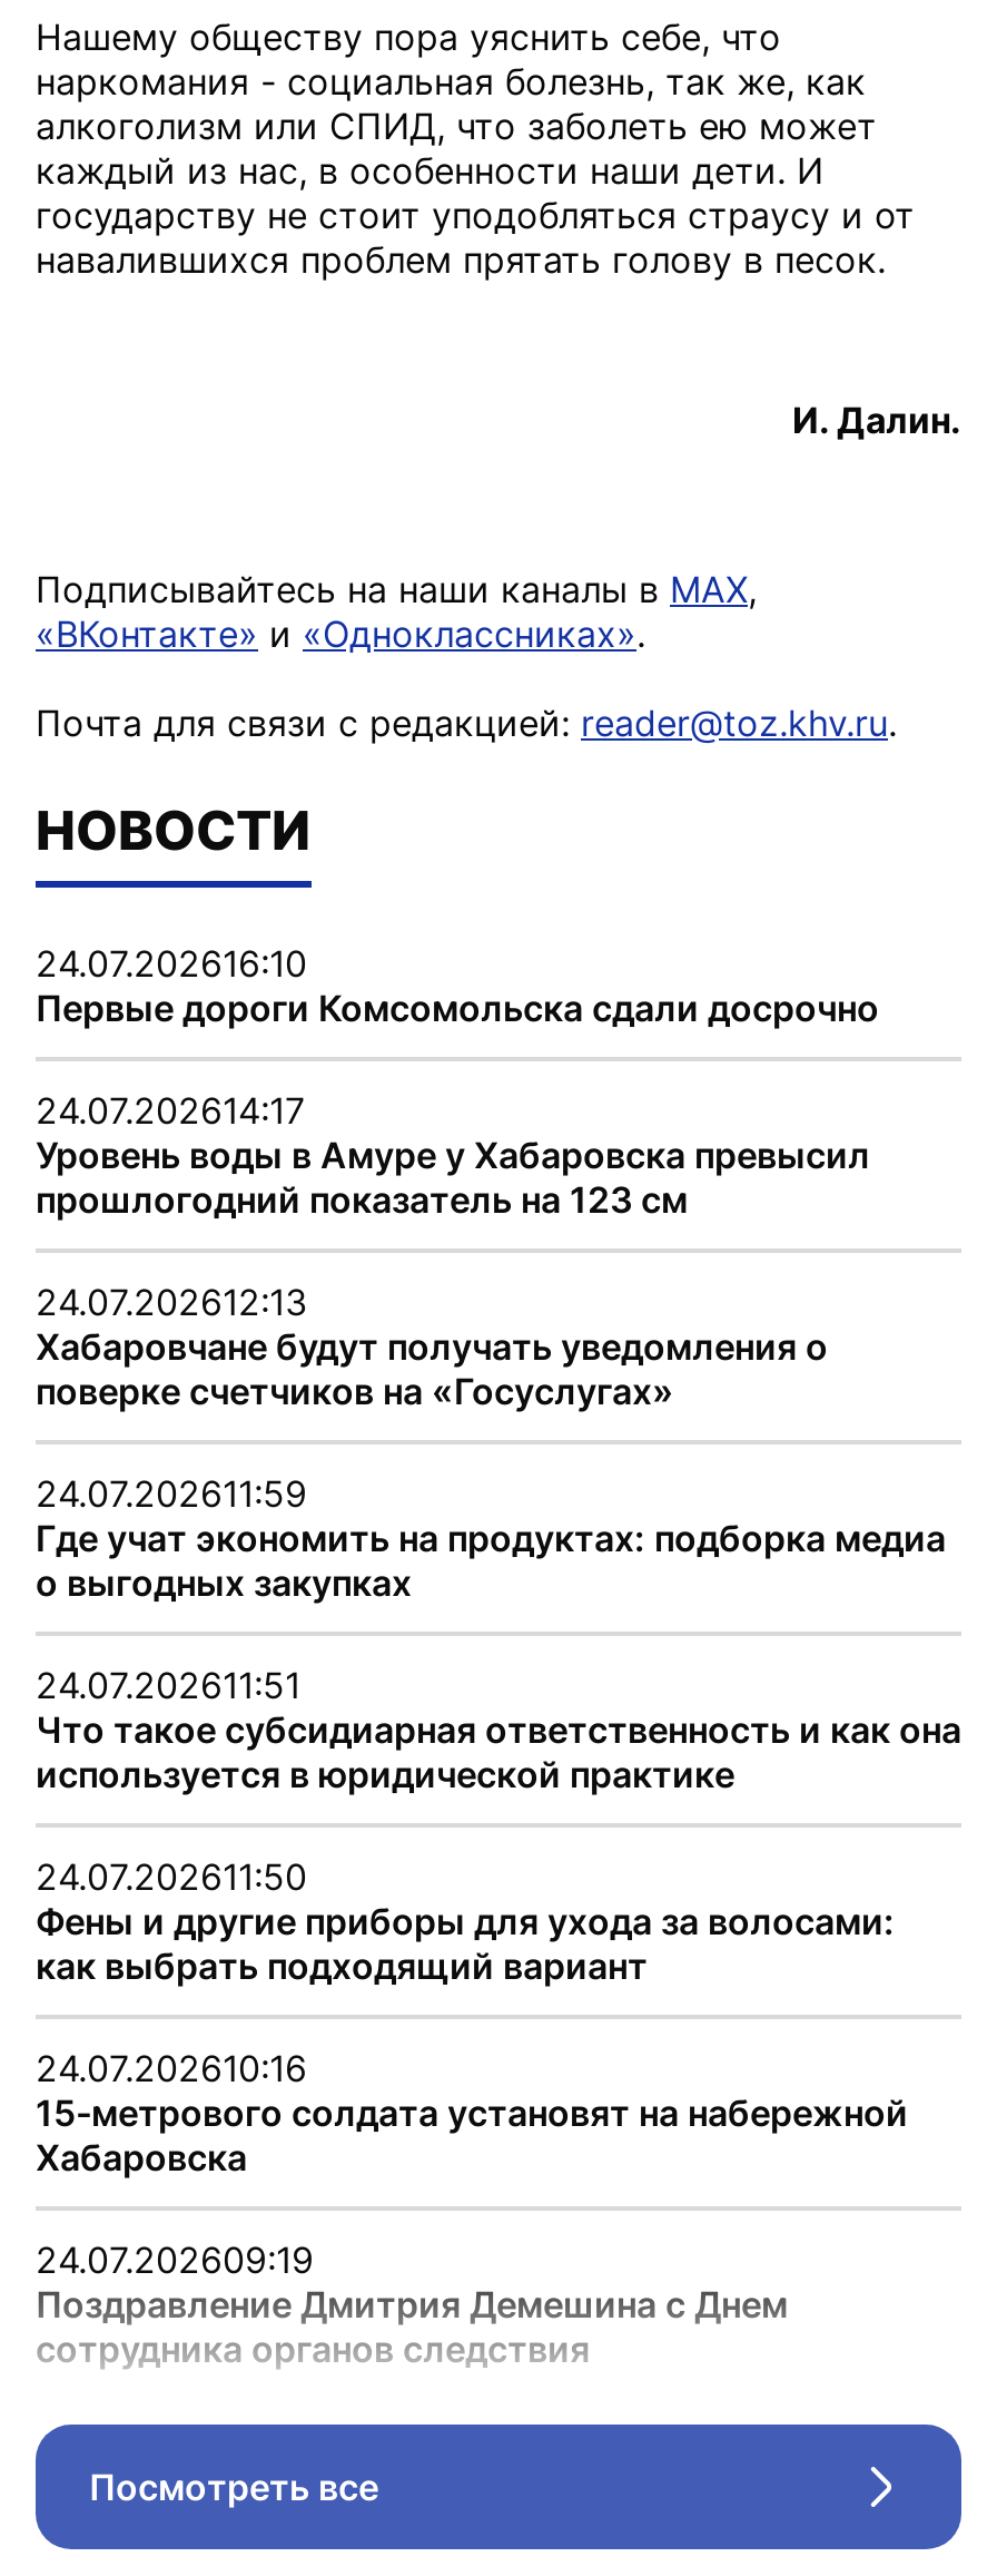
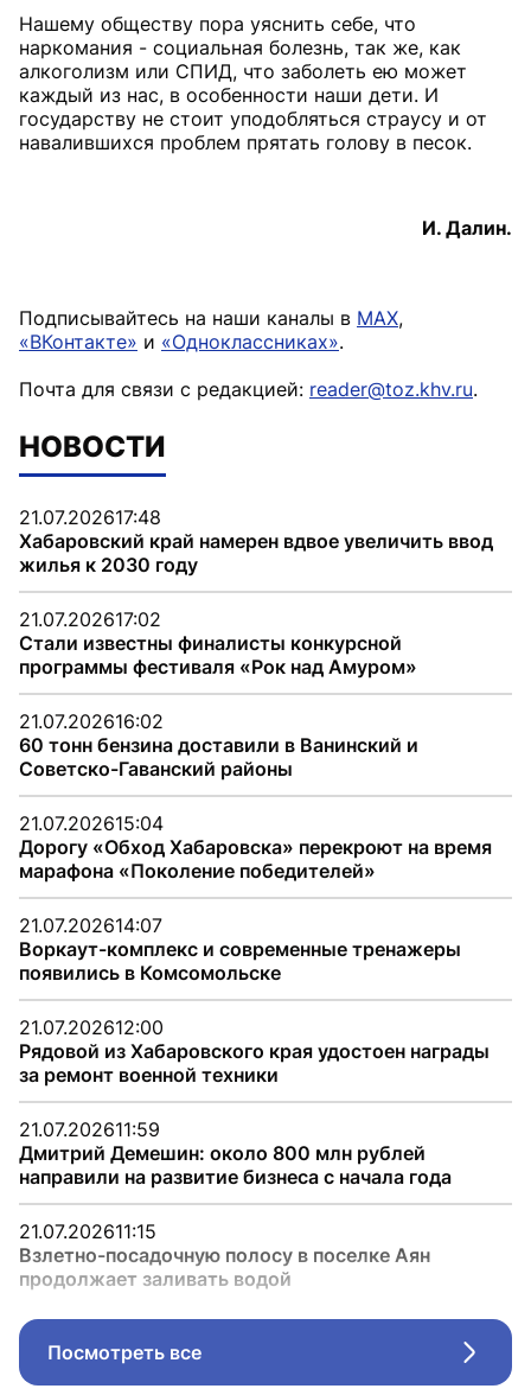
- 24.07.202616:10
- Первые дороги Комсомольска сдали досрочно
+ 21.07.202617:48
+ Хабаровский край намерен вдвое увеличить ввод
+ жилья к 2030 году

- 24.07.202614:17
- Уровень воды в Амуре у Хабаровска превысил
- прошлогодний показатель на 123 см
+ 21.07.202617:02
+ Стали известны финалисты конкурсной
+ программы фестиваля «Рок над Амуром»

- 24.07.202612:13
- Хабаровчане будут получать уведомления о
- поверке счетчиков на «Госуслугах»
+ 21.07.202616:02
+ 60 тонн бензина доставили в Ванинский и
+ Советско-Гаванский районы

- 24.07.202611:59
- Где учат экономить на продуктах: подборка медиа
- о выгодных закупках
+ 21.07.202615:04
+ Дорогу «Обход Хабаровска» перекроют на время
+ марафона «Поколение победителей»

- 24.07.202611:51
- Что такое субсидиарная ответственность и как она
- используется в юридической практике
+ 21.07.202614:07
+ Воркаут-комплекс и современные тренажеры
+ появились в Комсомольске

- 24.07.202611:50
- Фены и другие приборы для ухода за волосами:
- как выбрать подходящий вариант
+ 21.07.202612:00
+ Рядовой из Хабаровского края удостоен награды
+ за ремонт военной техники

- 24.07.202610:16
- 15-метрового солдата установят на набережной
- Хабаровска
+ 21.07.202611:59
+ Дмитрий Демешин: около 800 млн рублей
+ направили на развитие бизнеса с начала года

- 24.07.202609:19
- Поздравление Дмитрия Демешина с Днем
- сотрудника органов следствия
+ 21.07.202611:15
+ Взлетно-посадочную полосу в поселке Аян
+ продолжает заливать водой
